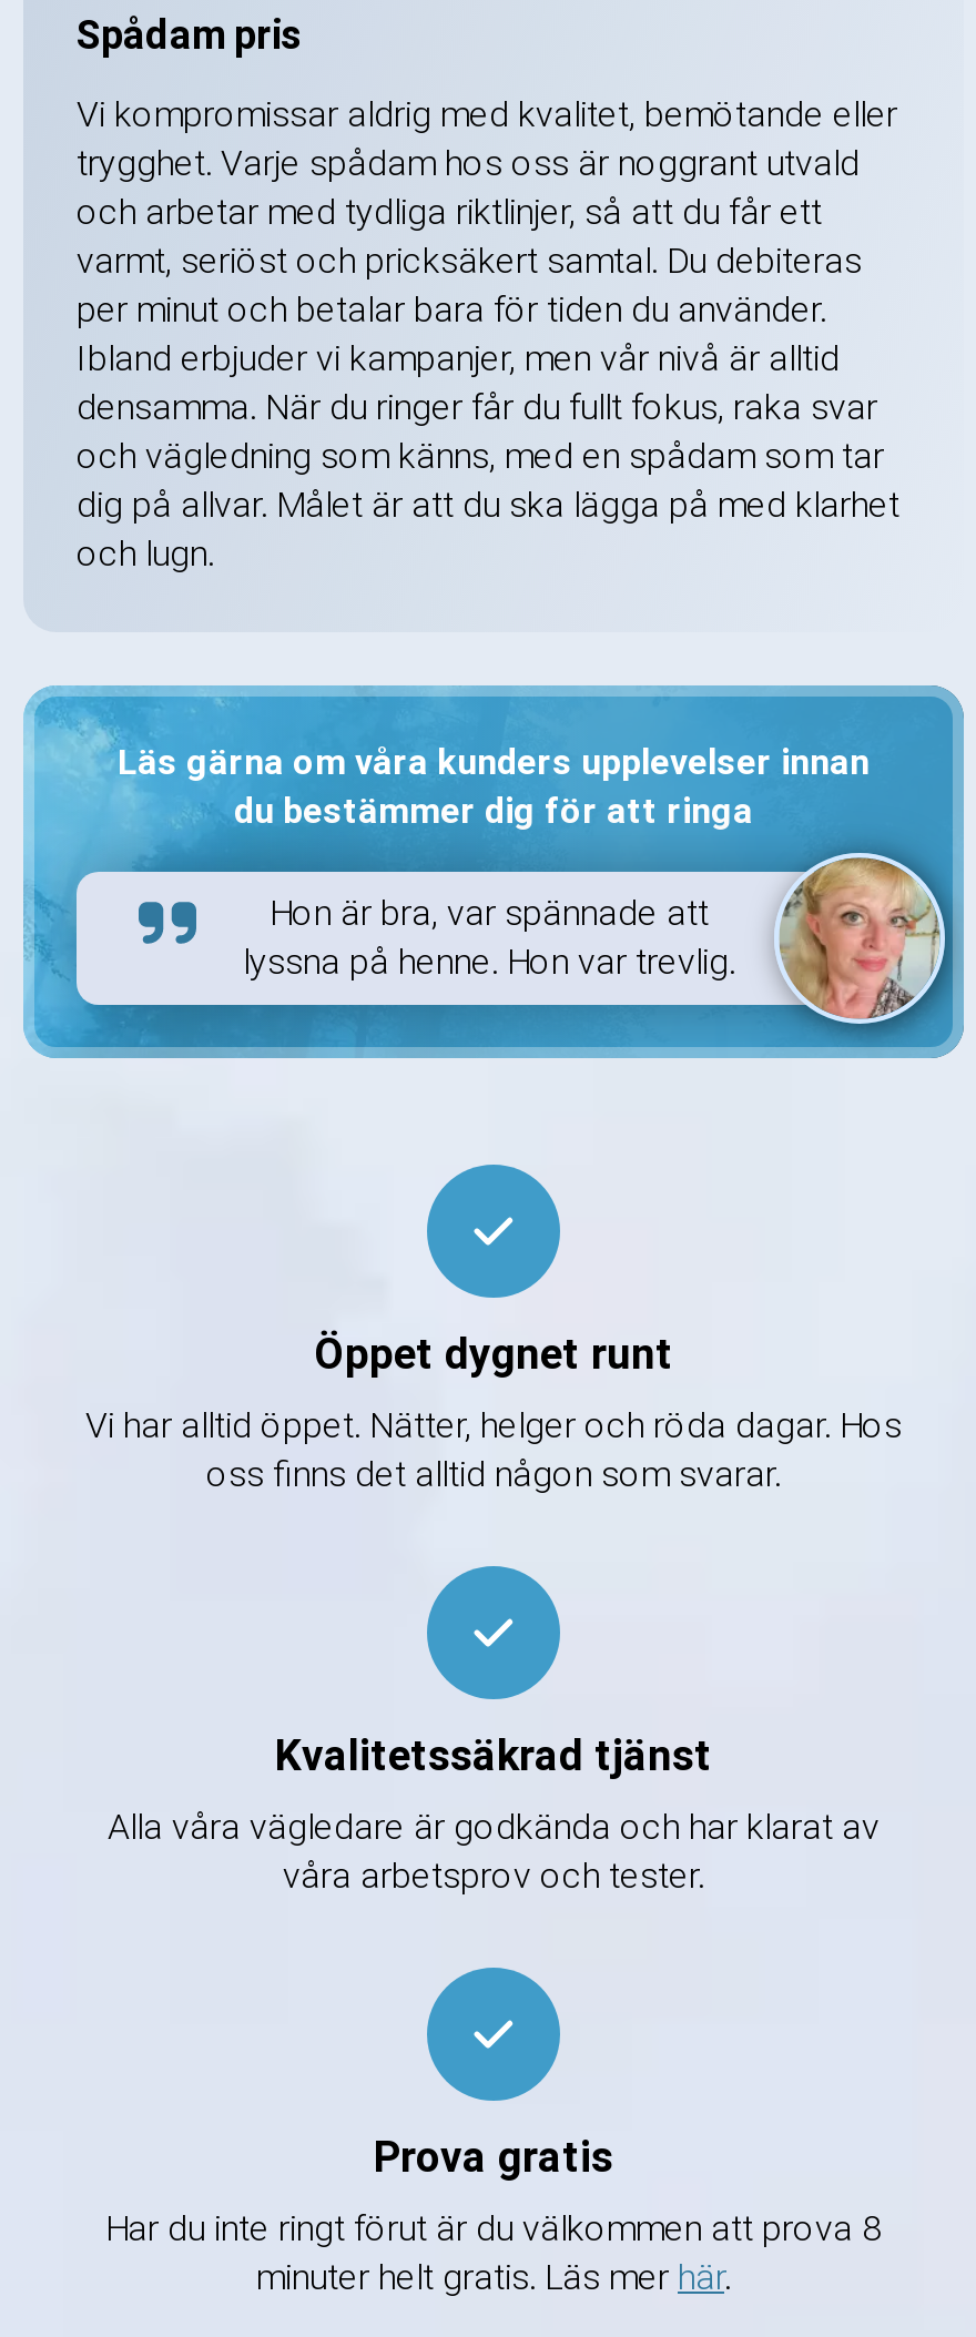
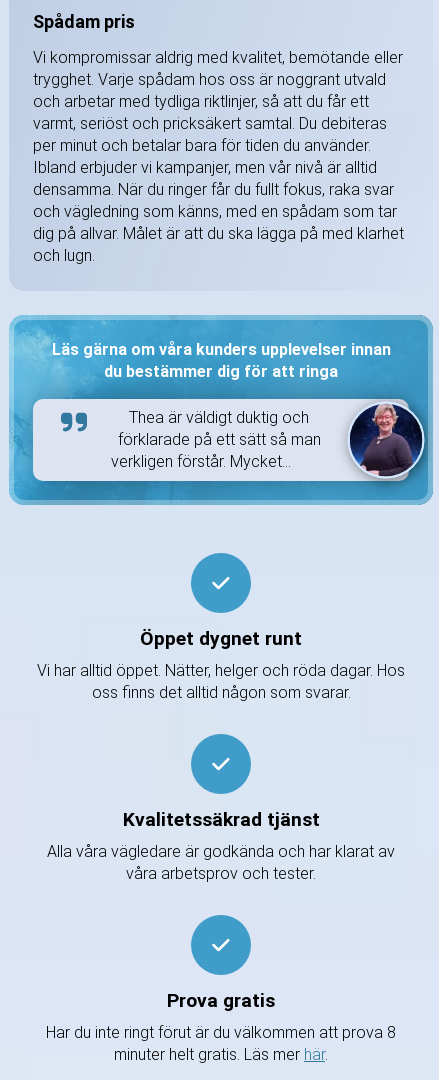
- [image]
- Hon är bra, var spännade att
- lyssna på henne. Hon var trevlig.
+ [image]
+ Thea är väldigt duktig och
+ förklarade på ett sätt så man
+ verkligen förstår. Mycket...
